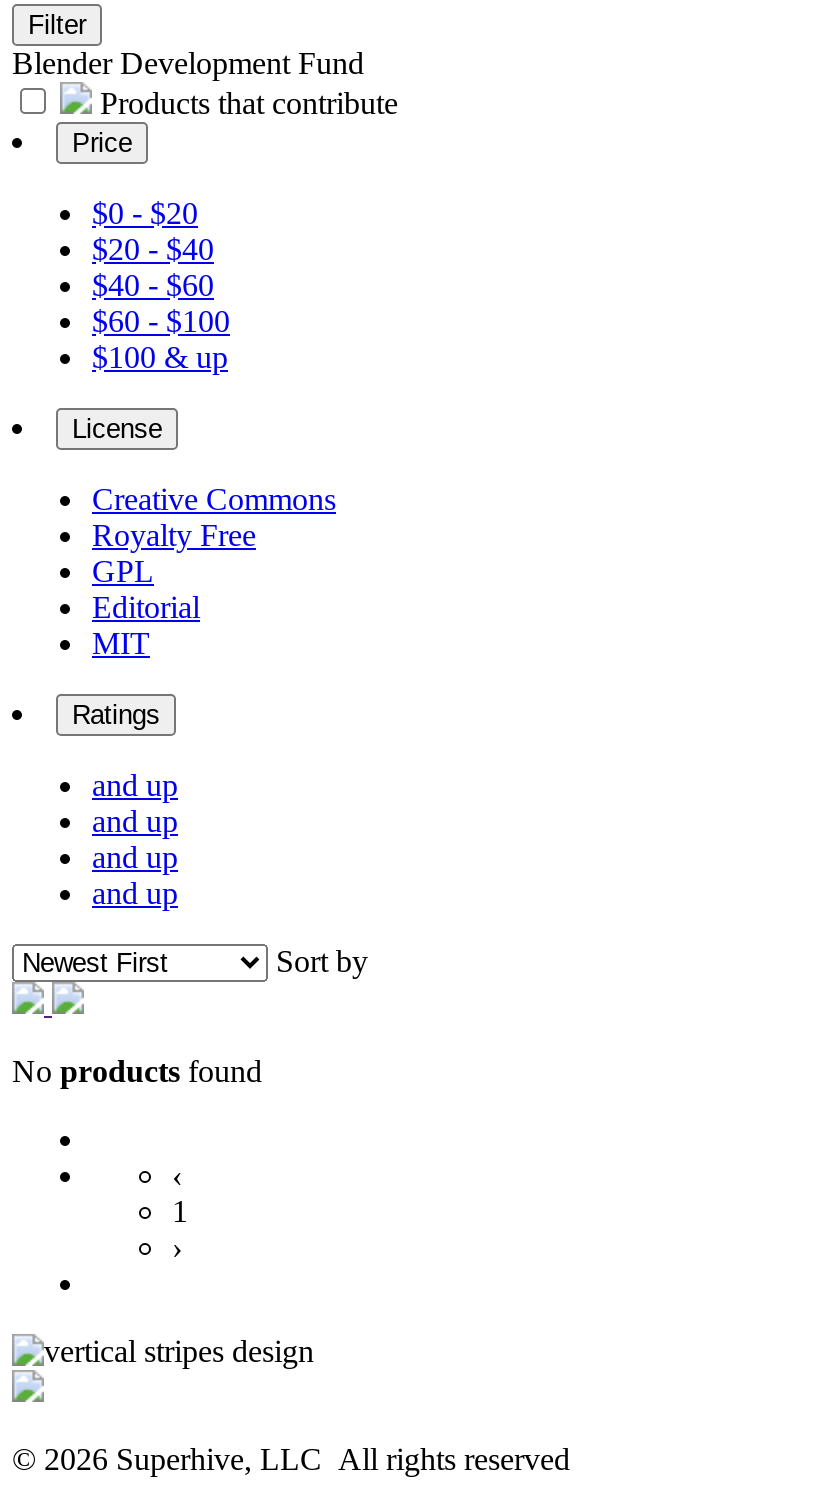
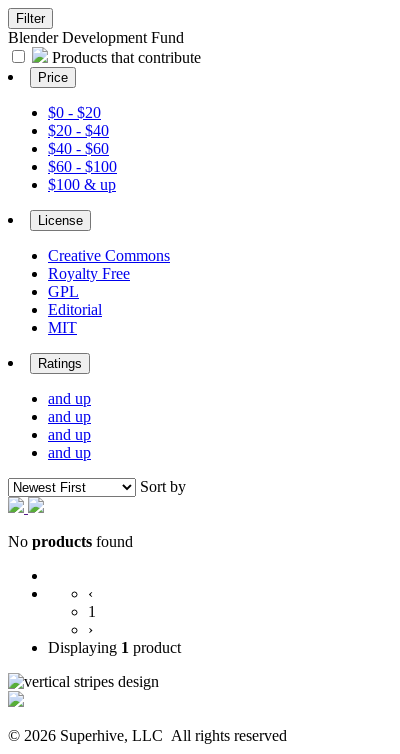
+ Displaying 1 product
